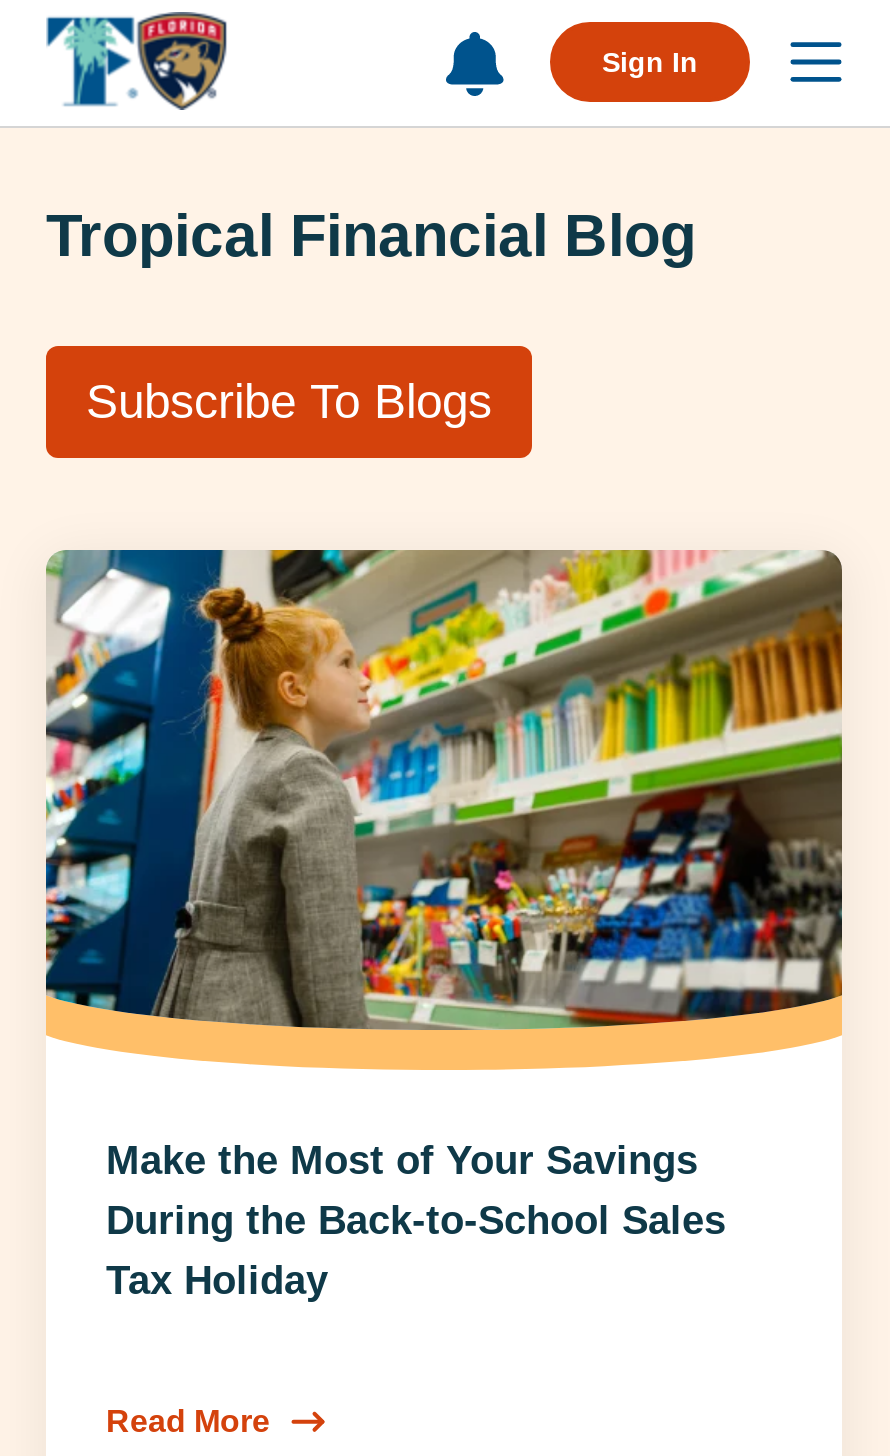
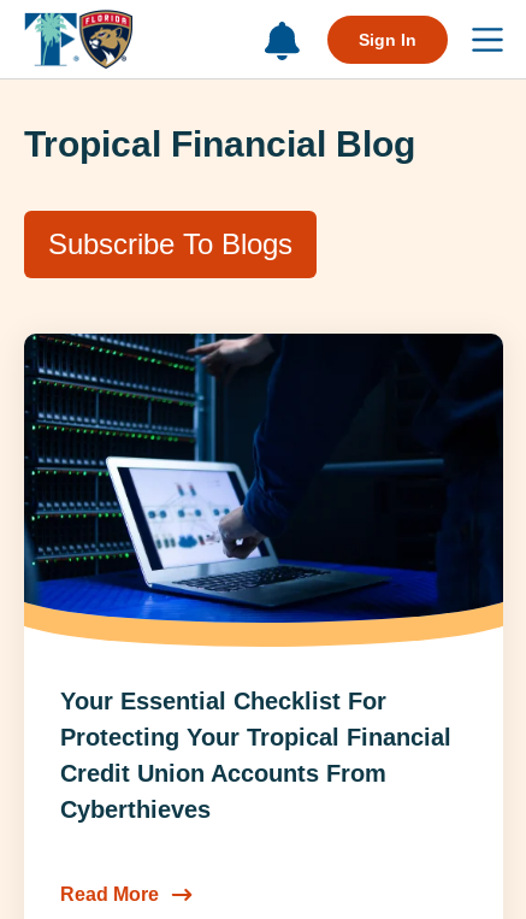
- [image]
+ [image]

- Make the Most of Your Savings
- During the Back-to-School Sales
- Tax Holiday
+ Your Essential Checklist For
+ Protecting Your Tropical Financial
+ Credit Union Accounts From
+ Cyberthieves
